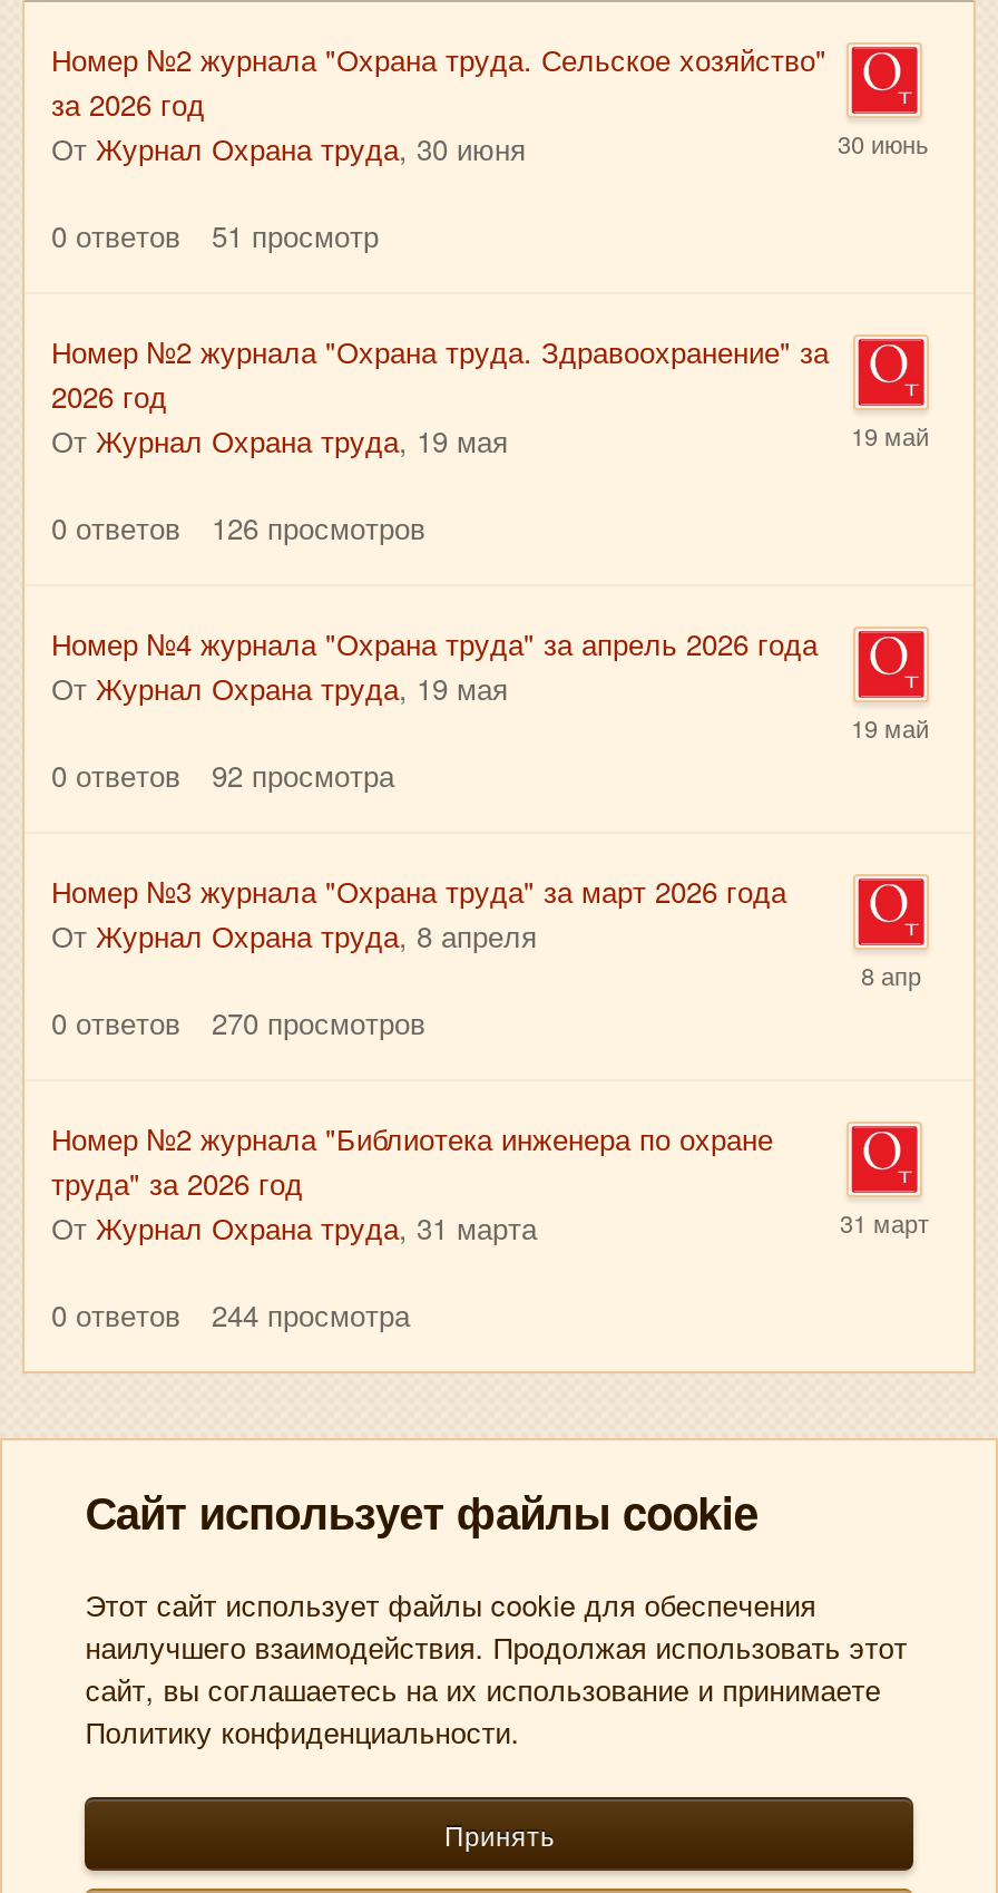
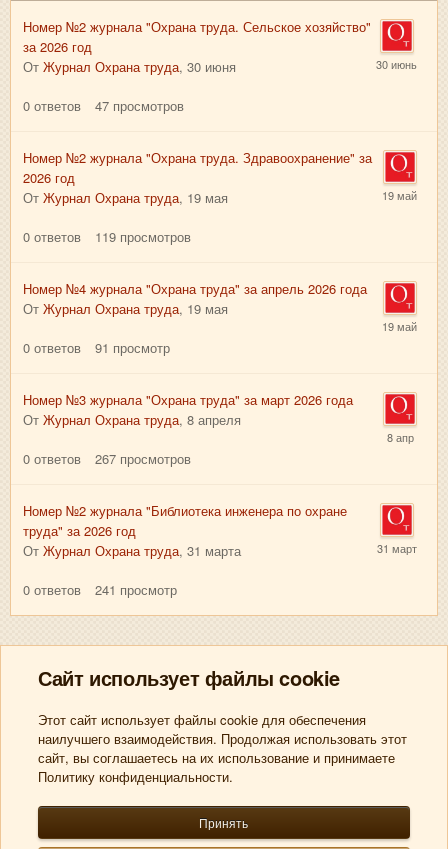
- 0 ответов 51 просмотр
+ 0 ответов 47 просмотров

- 0 ответов 126 просмотров
+ 0 ответов 119 просмотров

- 0 ответов 92 просмотра
+ 0 ответов 91 просмотр

- 0 ответов 270 просмотров
+ 0 ответов 267 просмотров

- 0 ответов 244 просмотра
+ 0 ответов 241 просмотр
